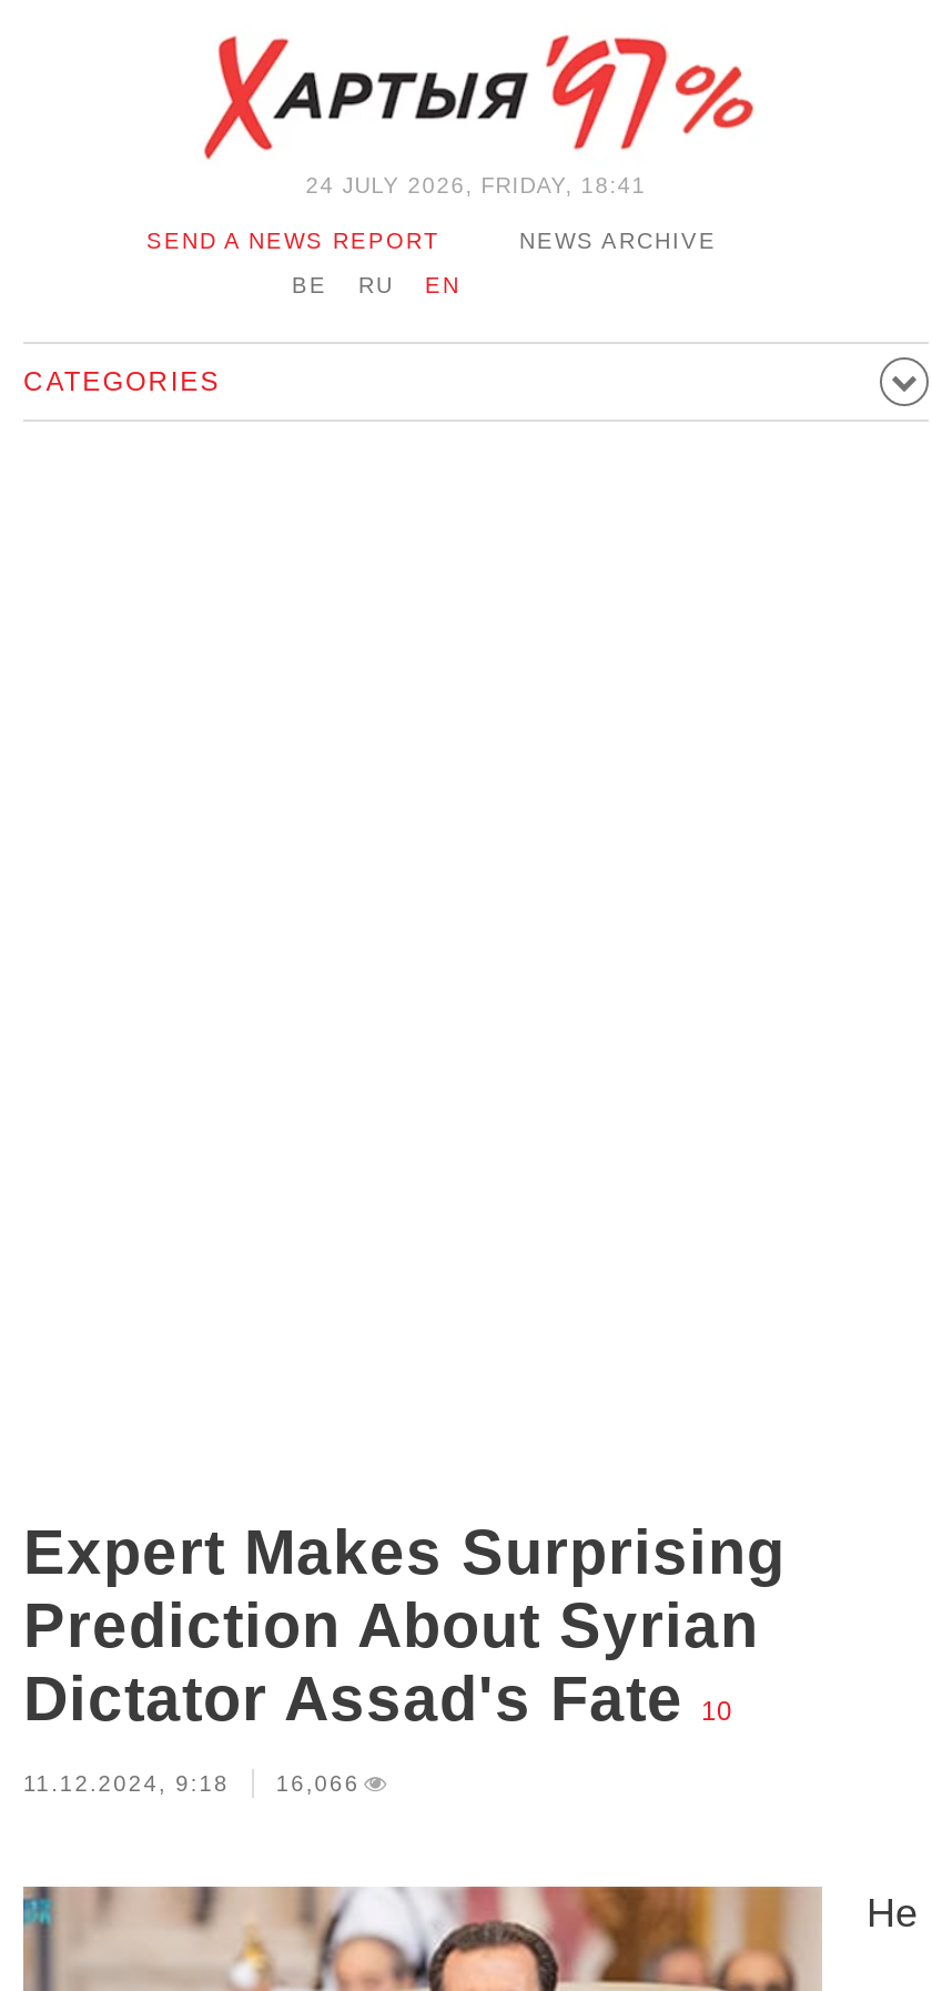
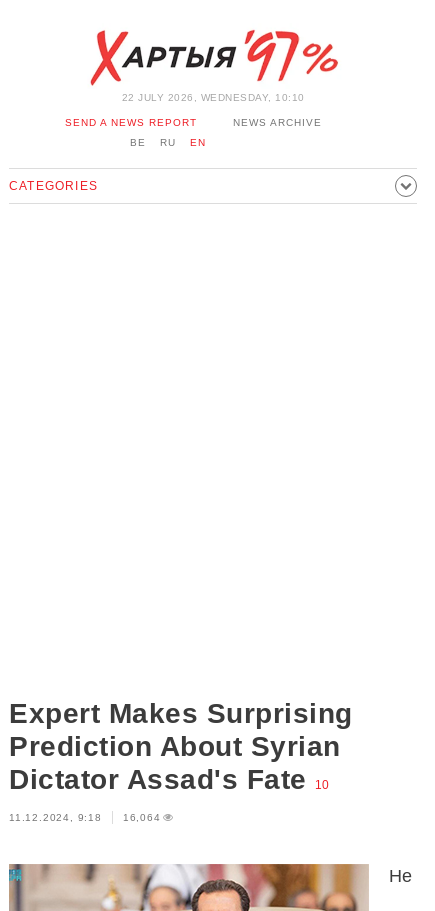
- 24 JULY 2026, FRIDAY, 18:41
+ 22 JULY 2026, WEDNESDAY, 10:10

- 11.12.2024, 9:18 16,066
+ 11.12.2024, 9:18 16,064
